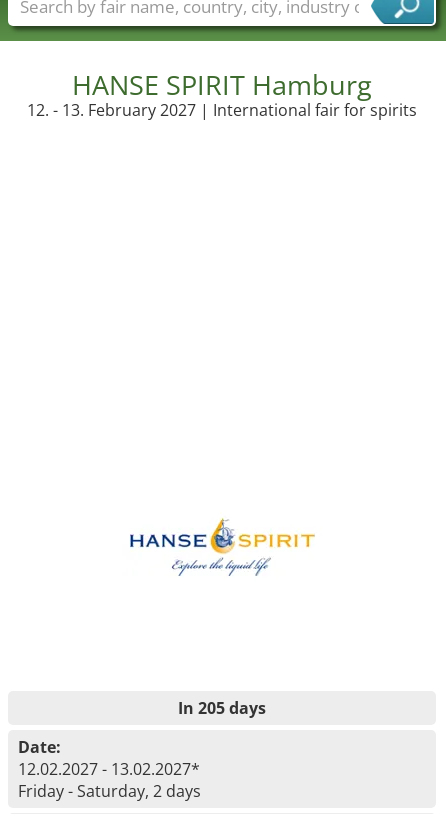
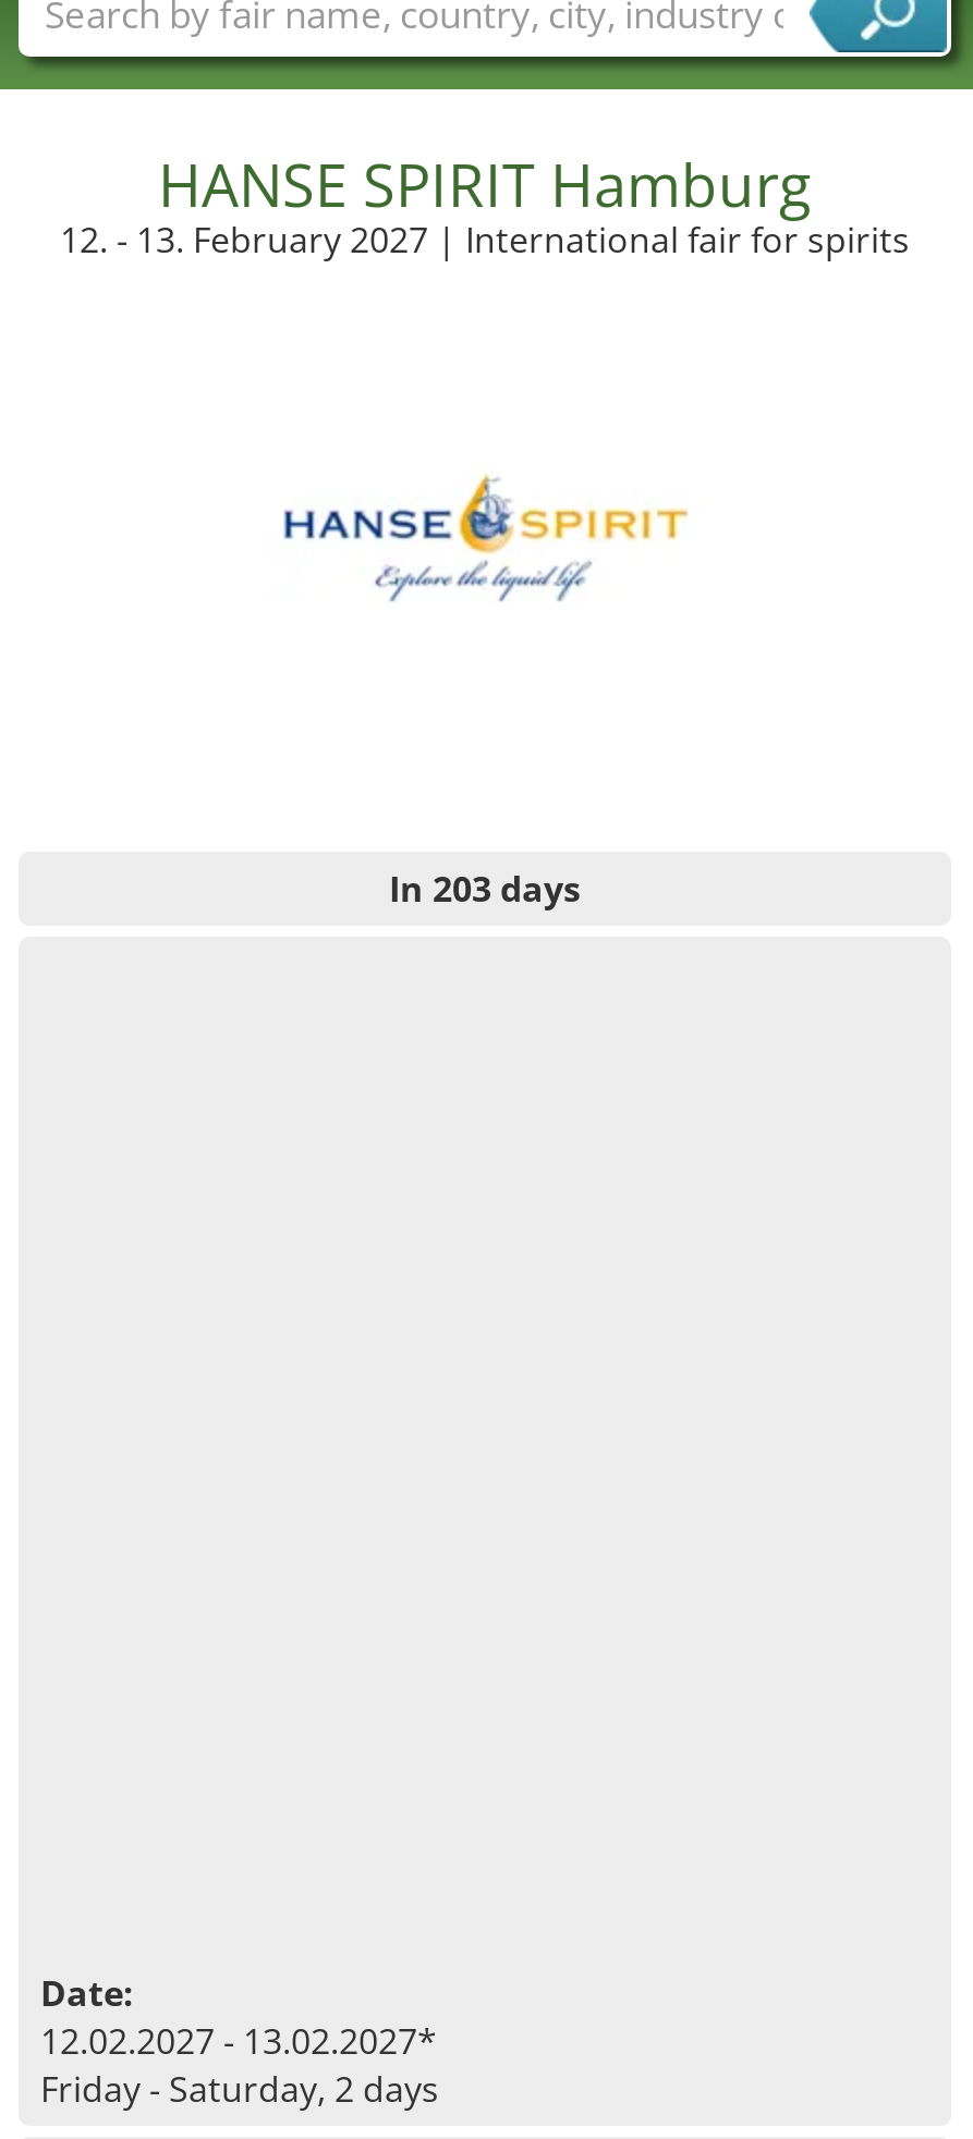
moved up: [image]

- In 205 days
+ In 203 days
